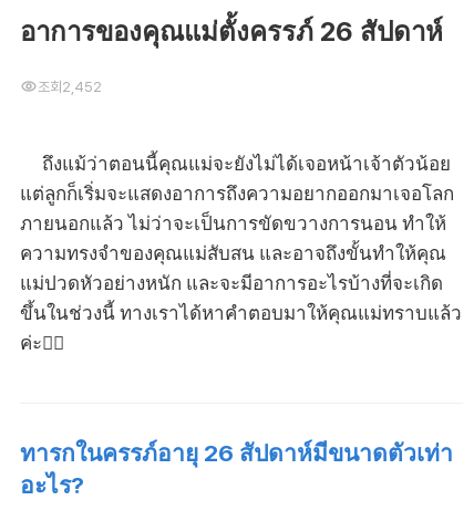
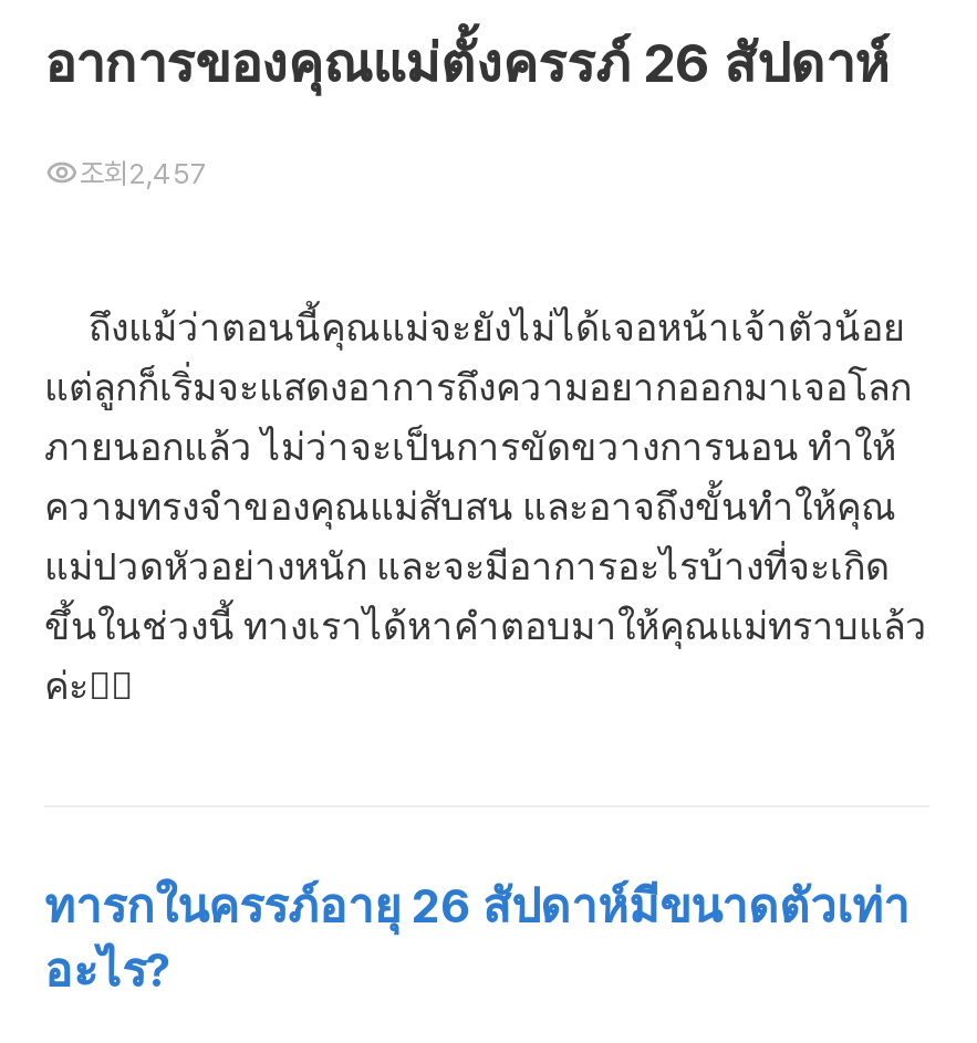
- 조회2,452
+ 조회2,457
